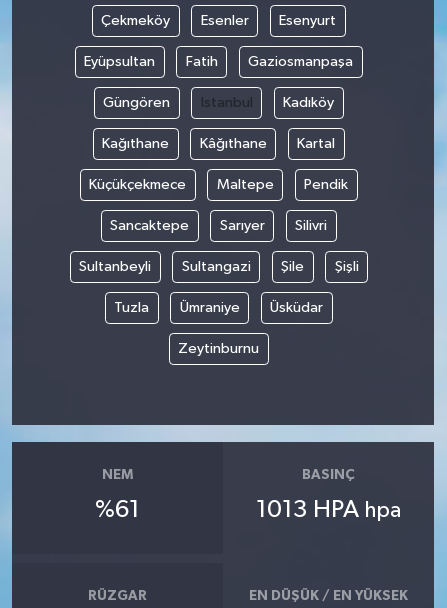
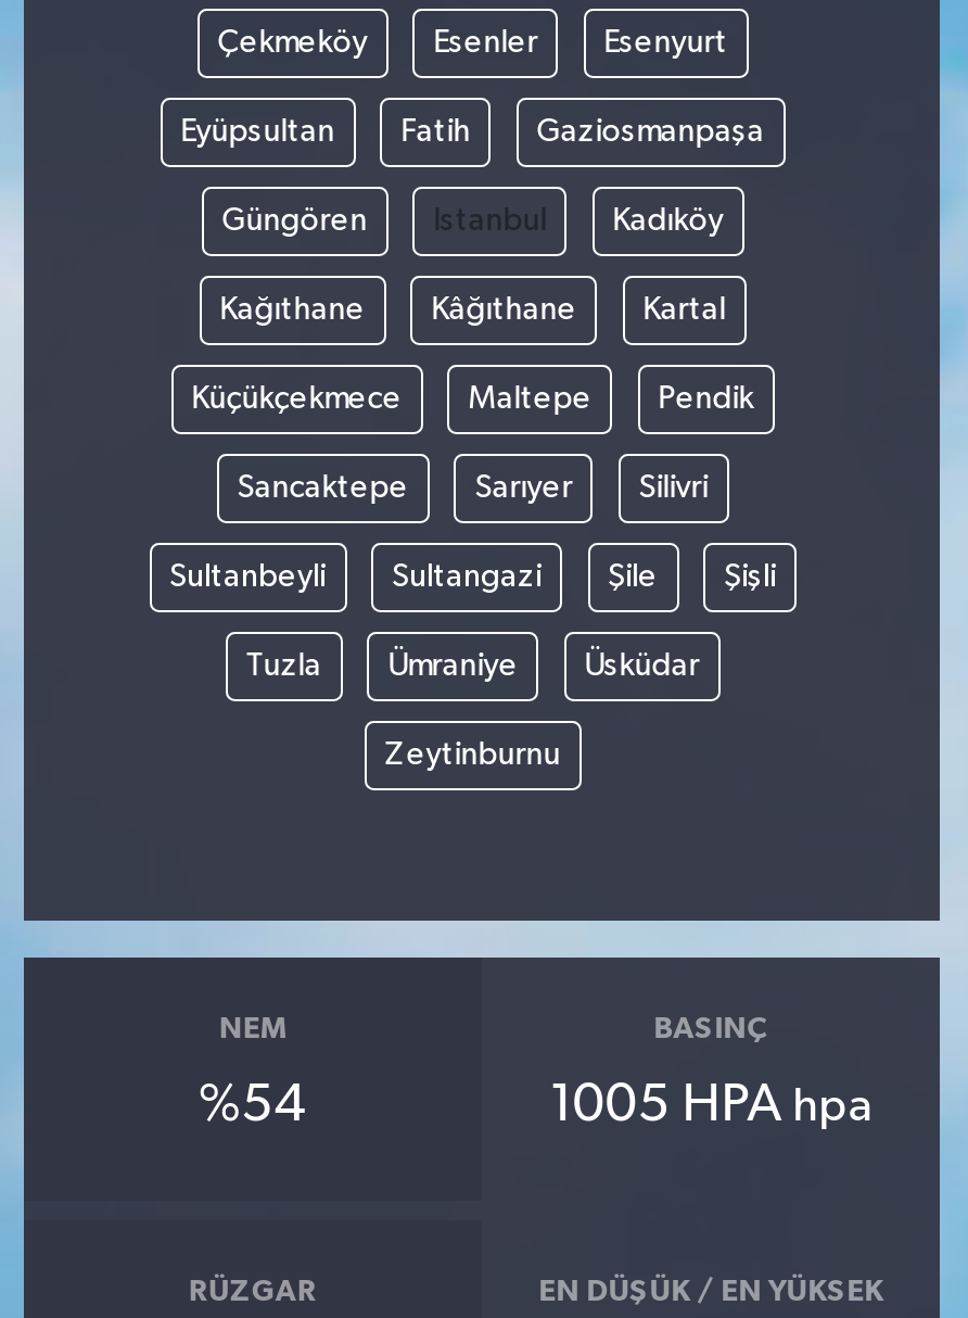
- %61
+ %54

- 1013 HPA hpa
+ 1005 HPA hpa
